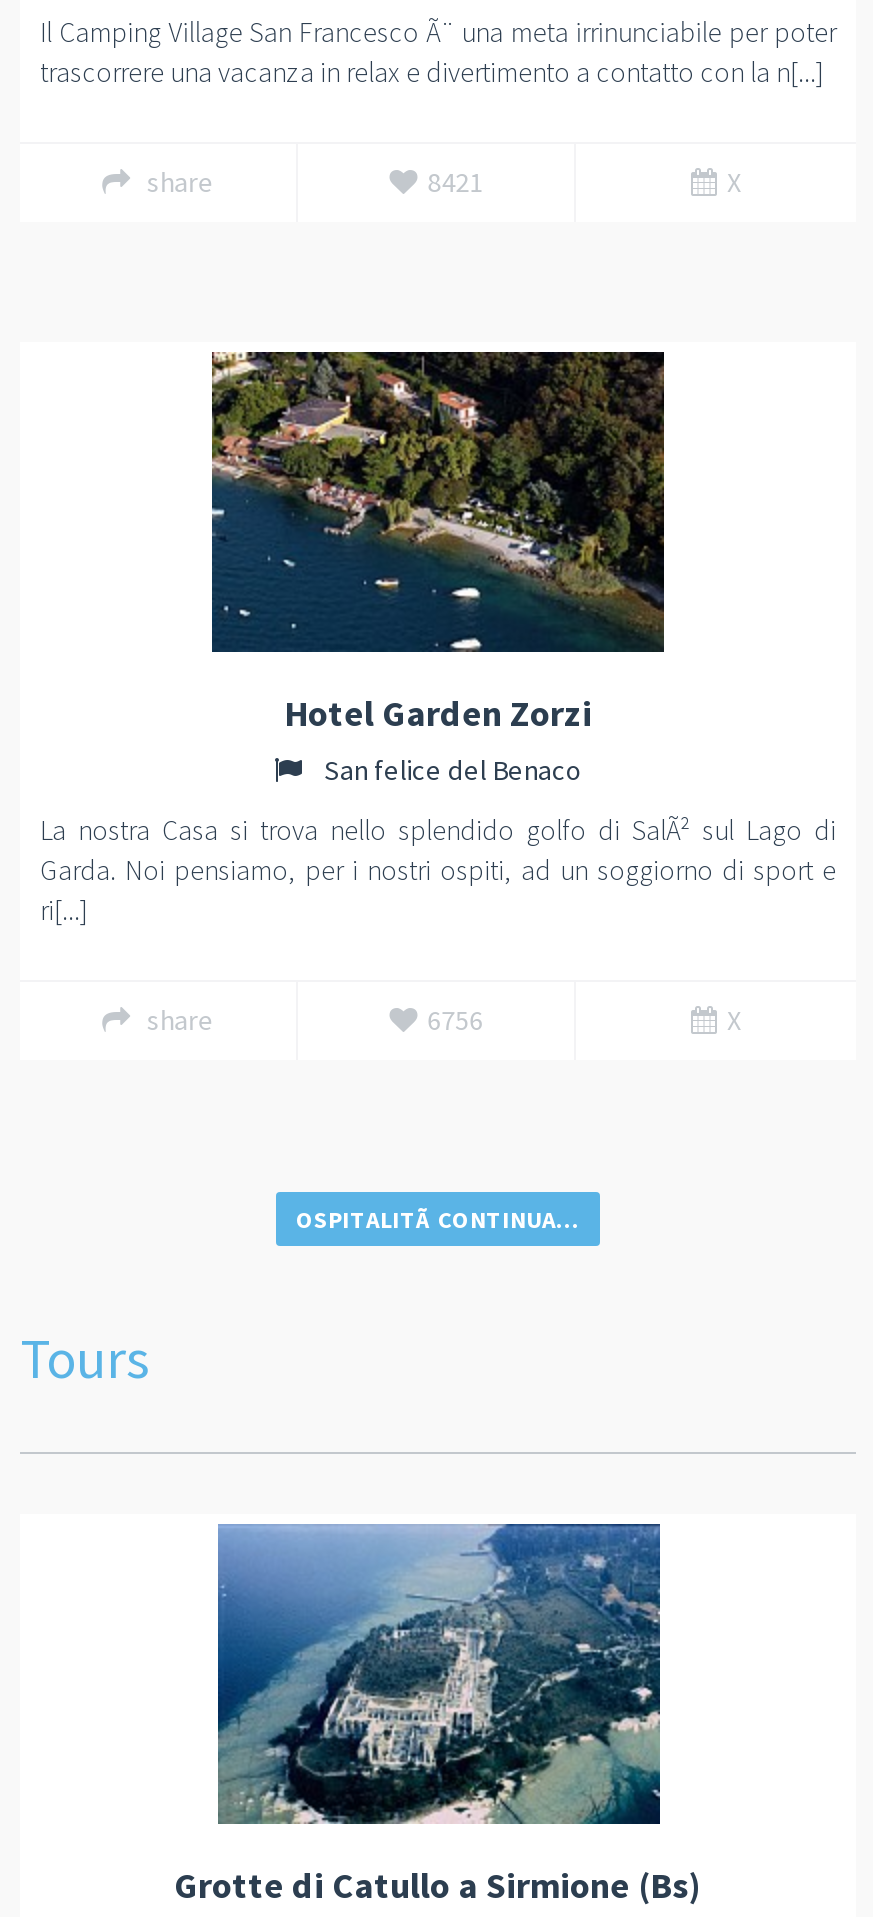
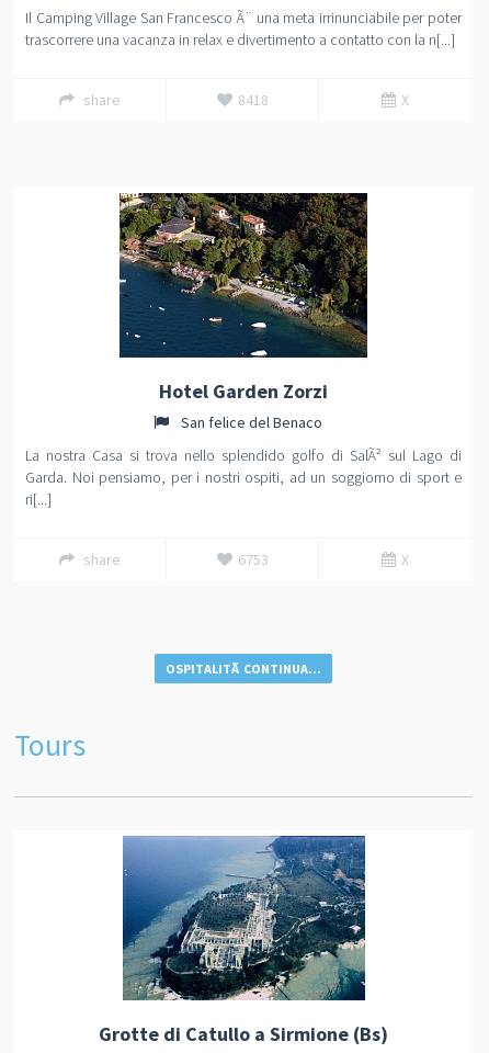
- 8421
+ 8418

- 6756
+ 6753
